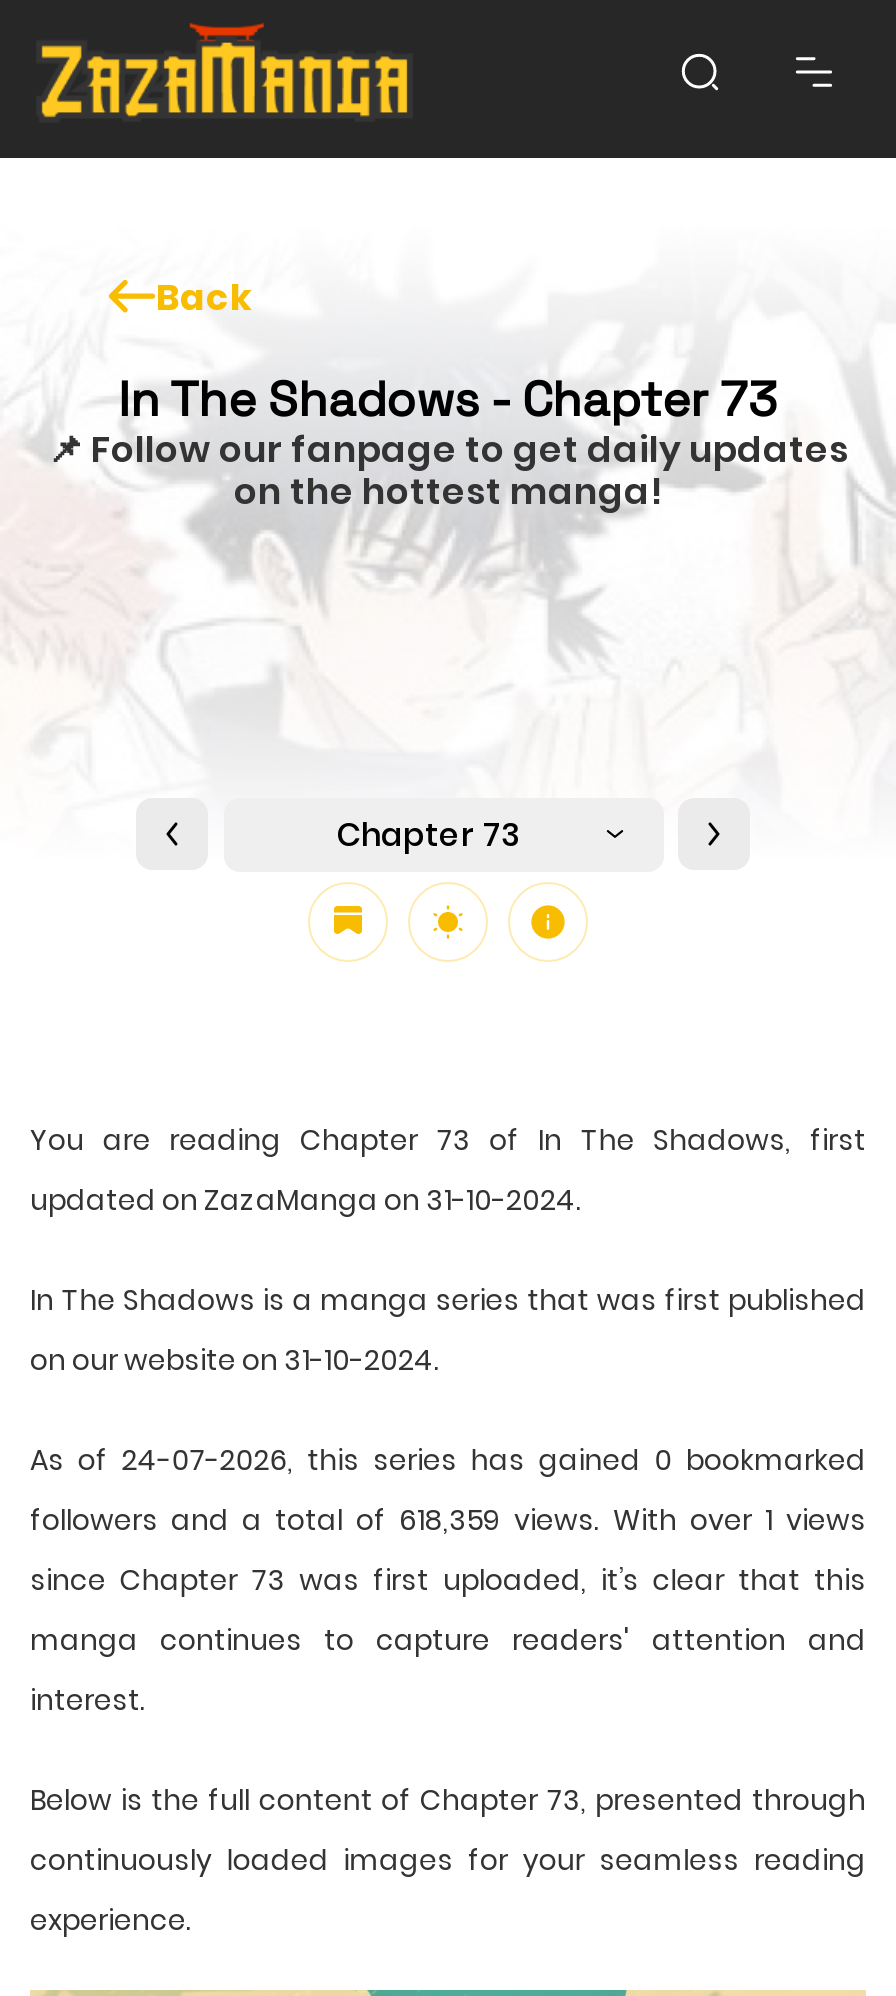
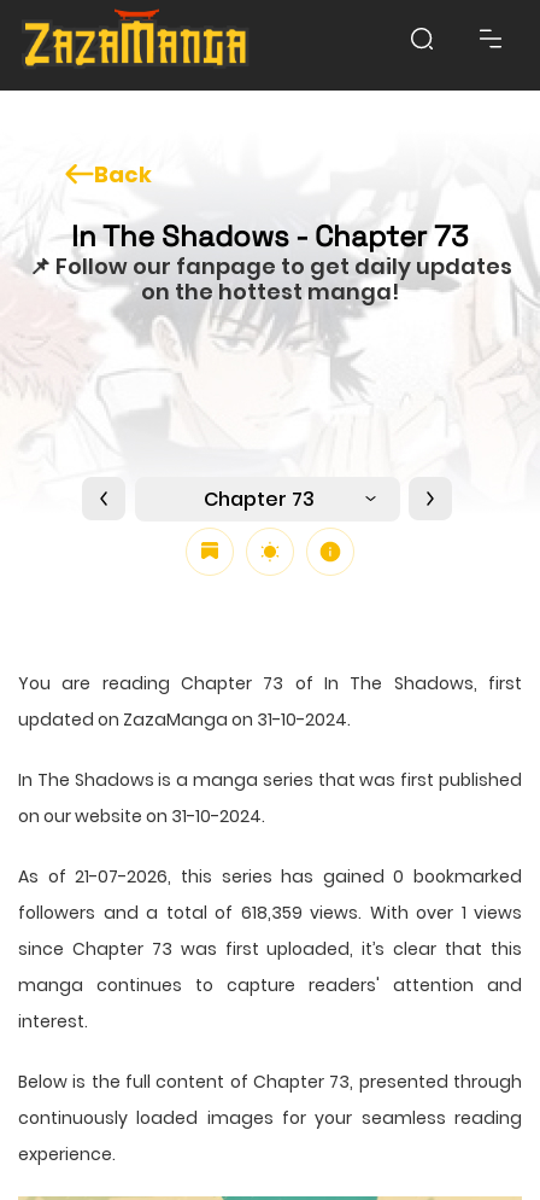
- As of 24-07-2026, this series has gained 0 bookmarked
+ As of 21-07-2026, this series has gained 0 bookmarked
